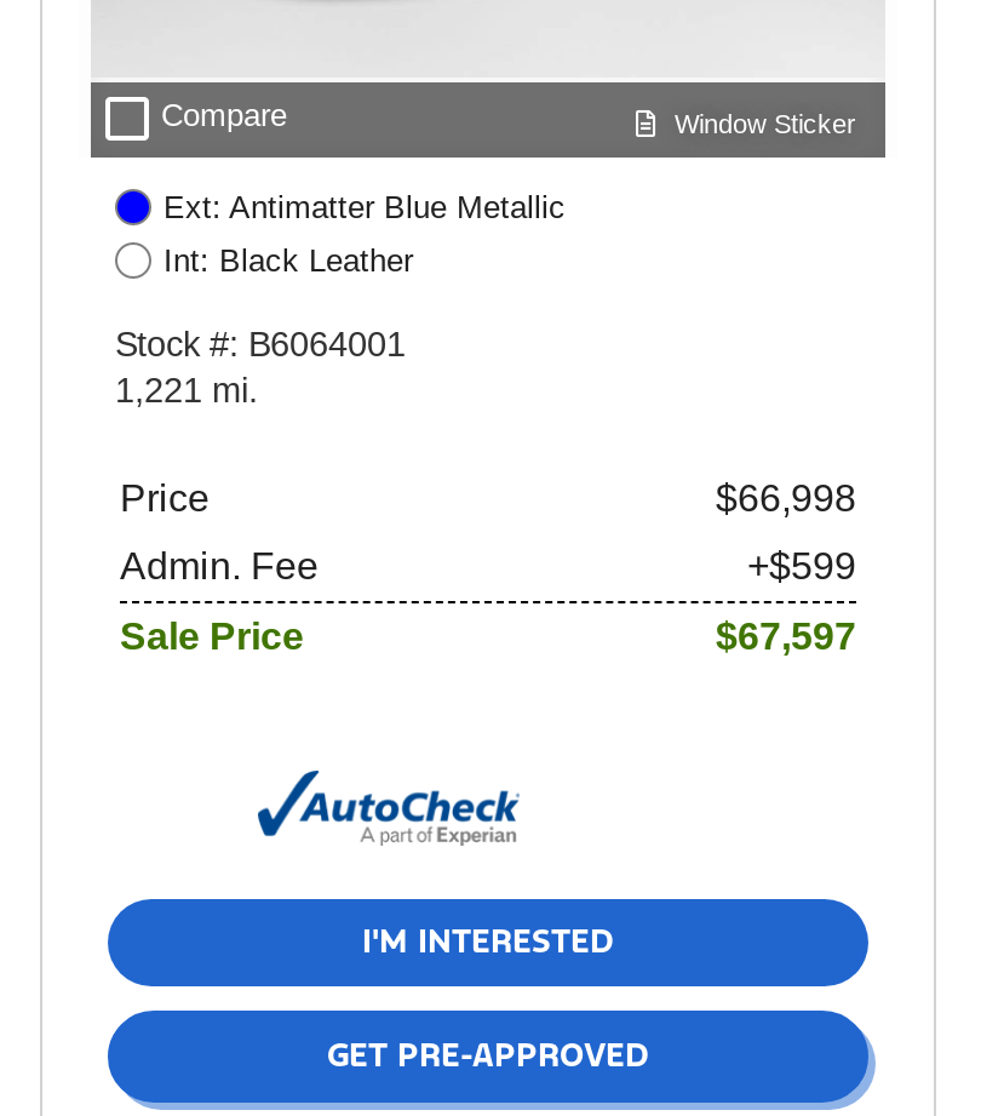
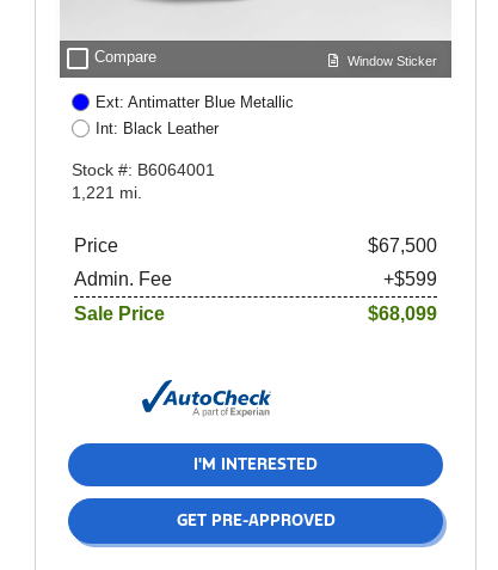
- $66,998
+ $67,500

- $67,597
+ $68,099
